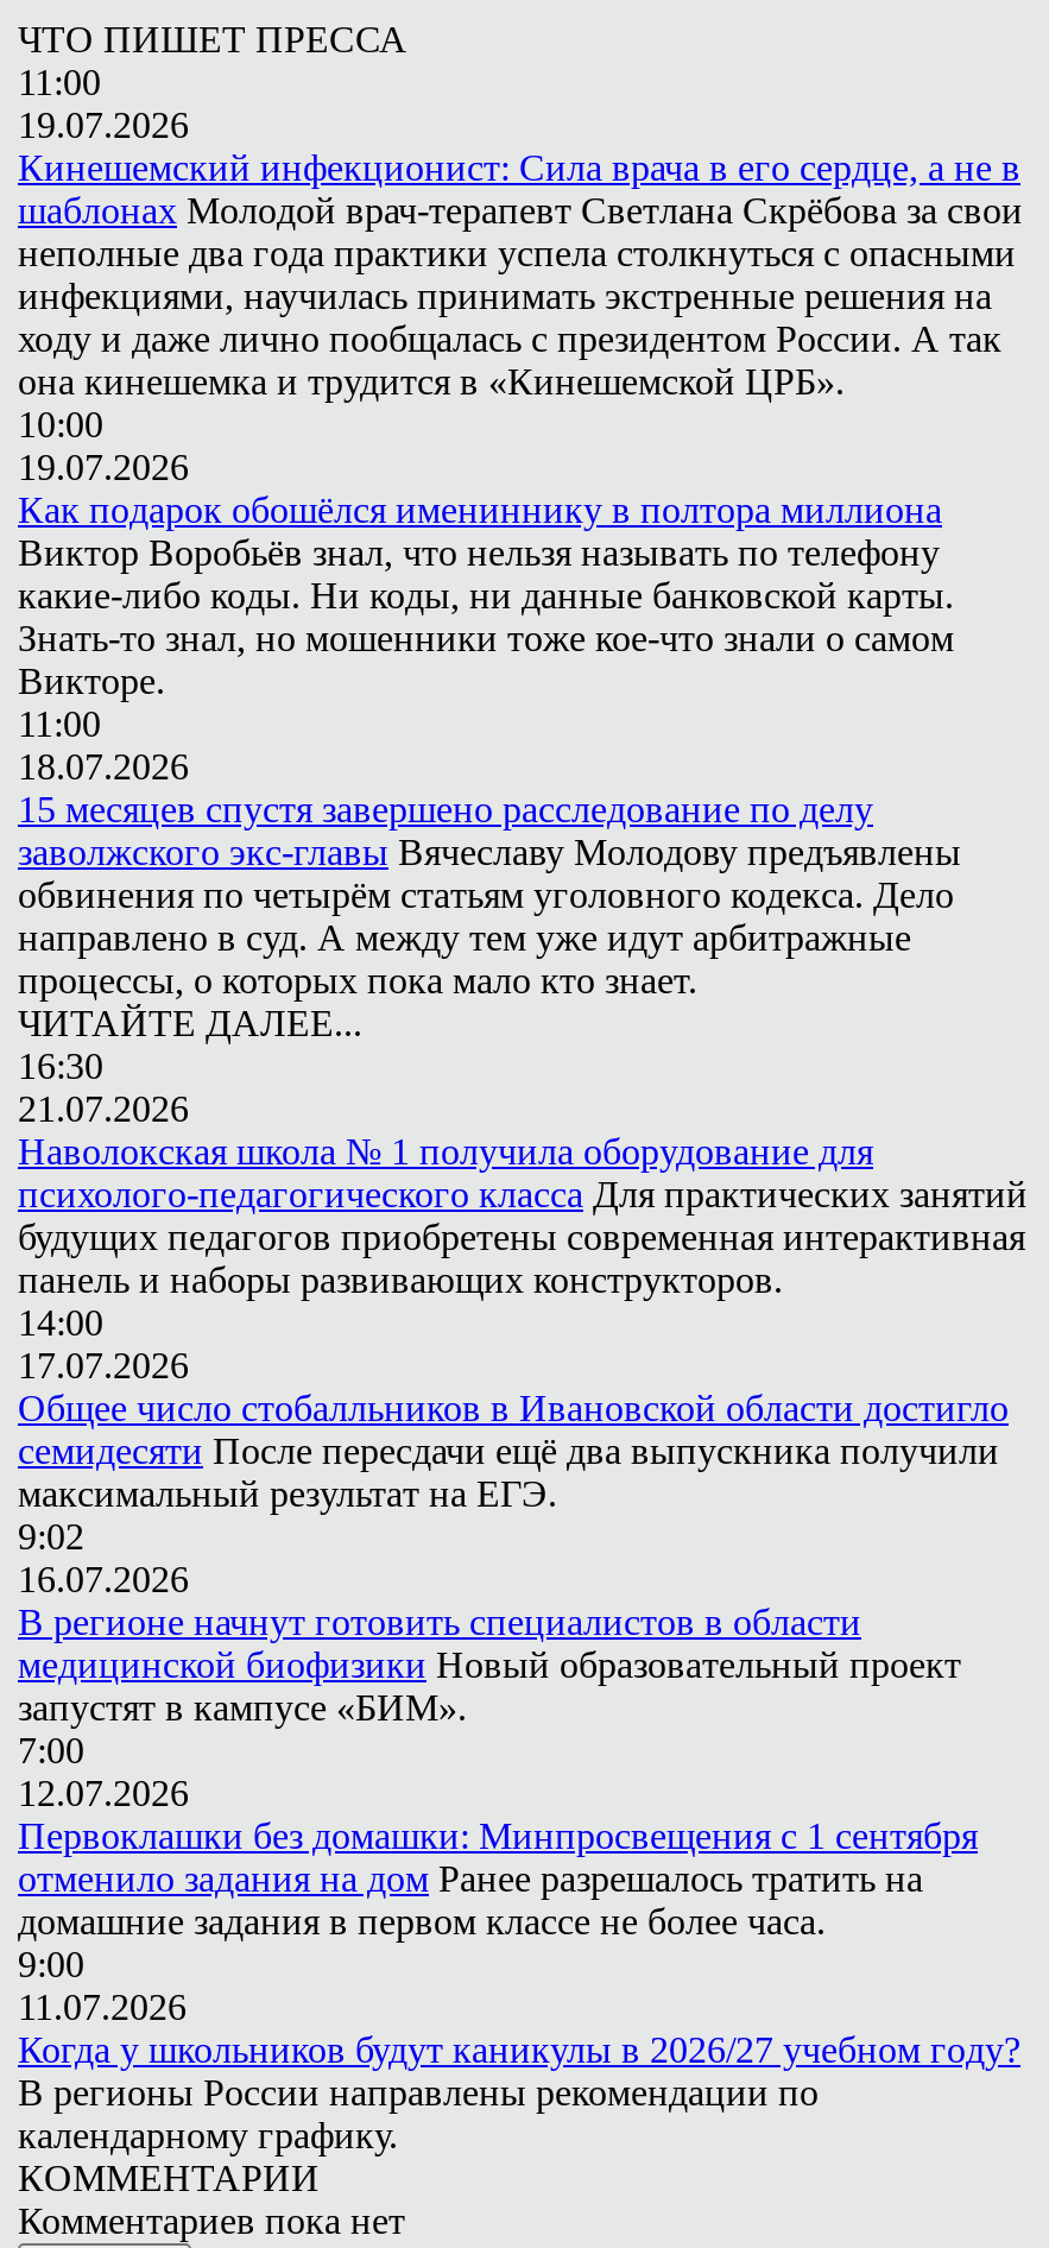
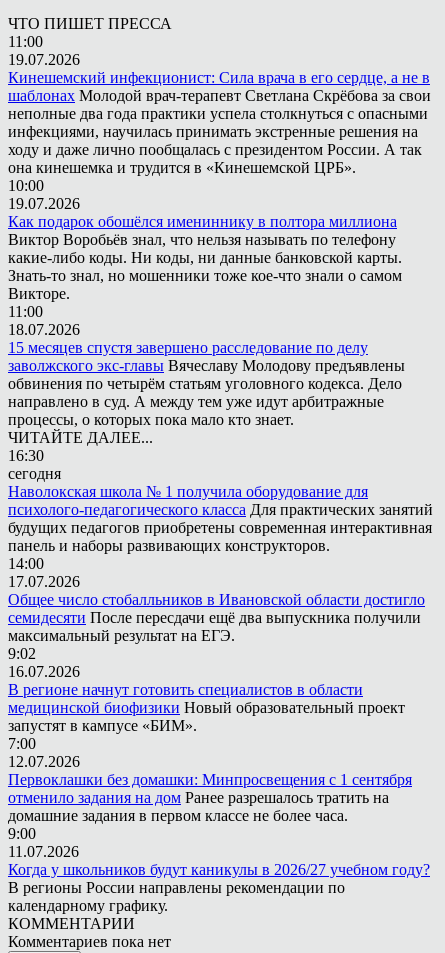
- 21.07.2026
+ сегодня
